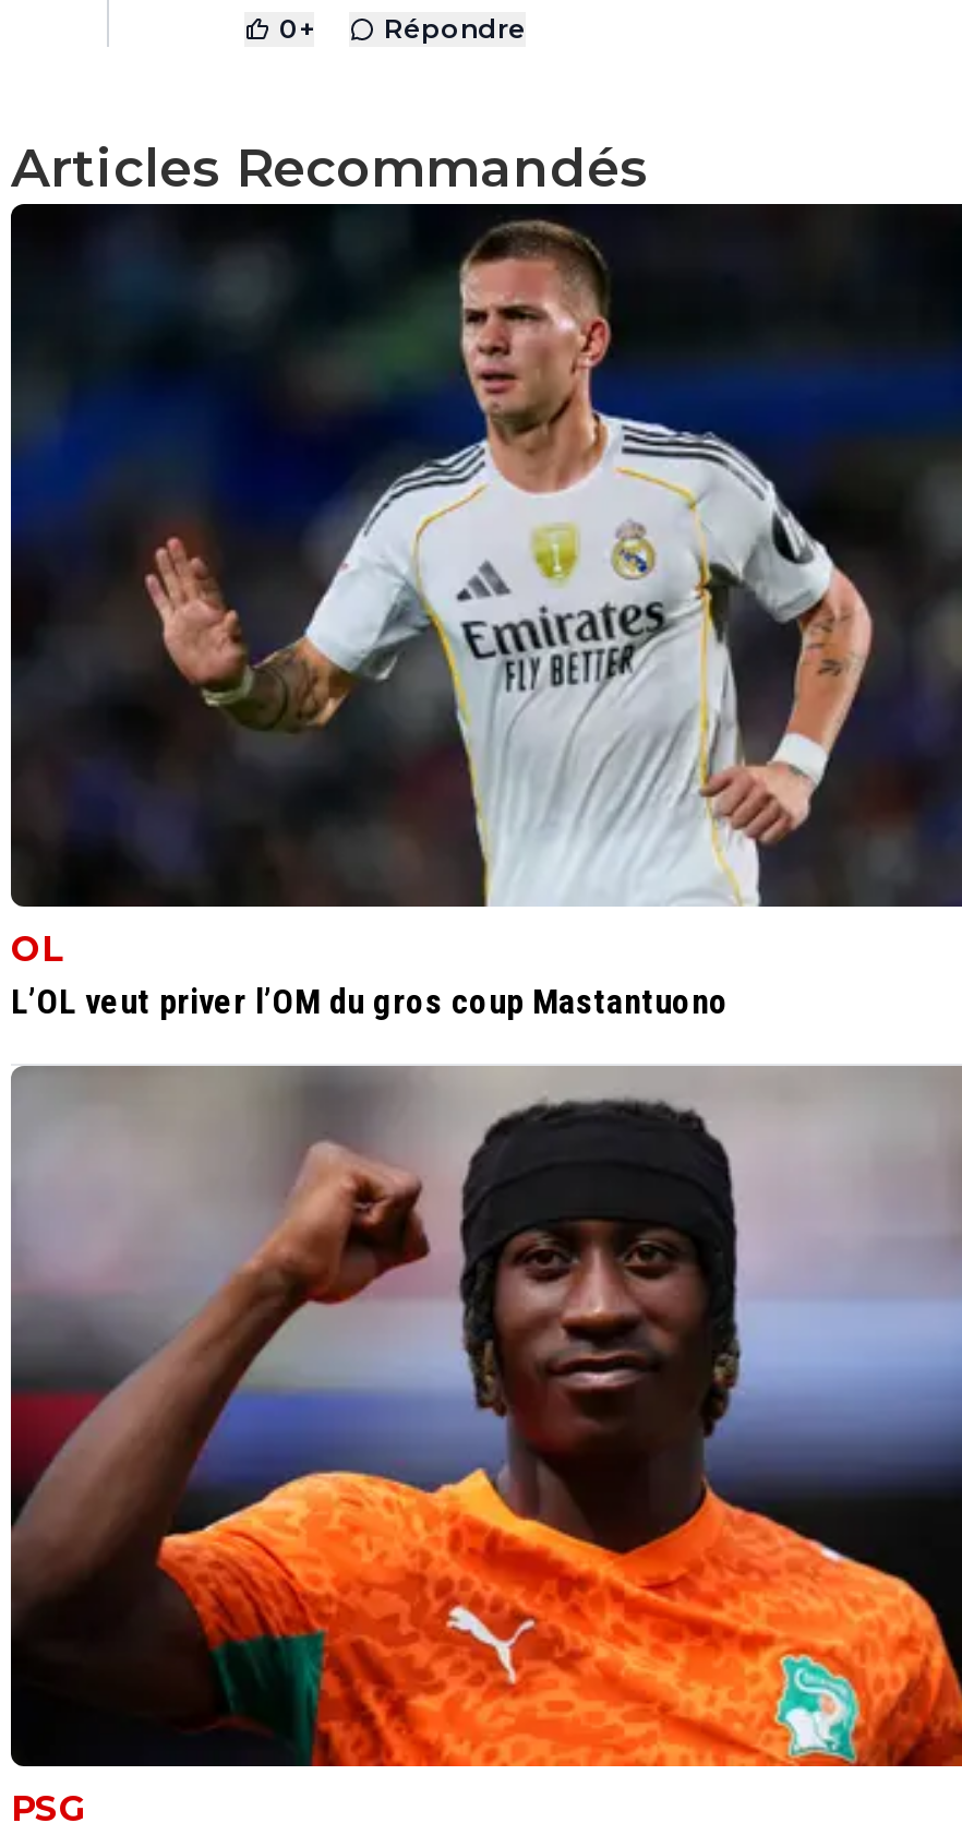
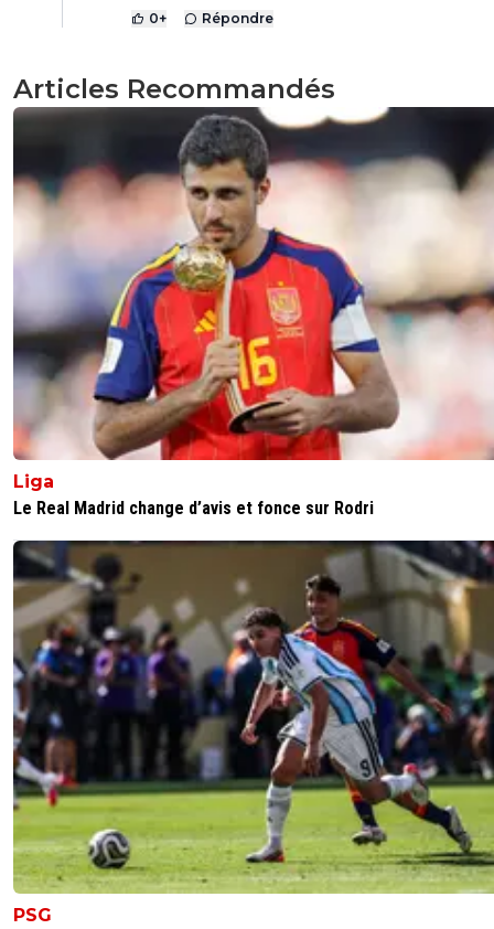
- [image]
- OL
- L’OL veut priver l’OM du gros coup Mastantuono
+ [image]
+ Liga
+ Le Real Madrid change d’avis et fonce sur Rodri

- [image]
+ [image]
